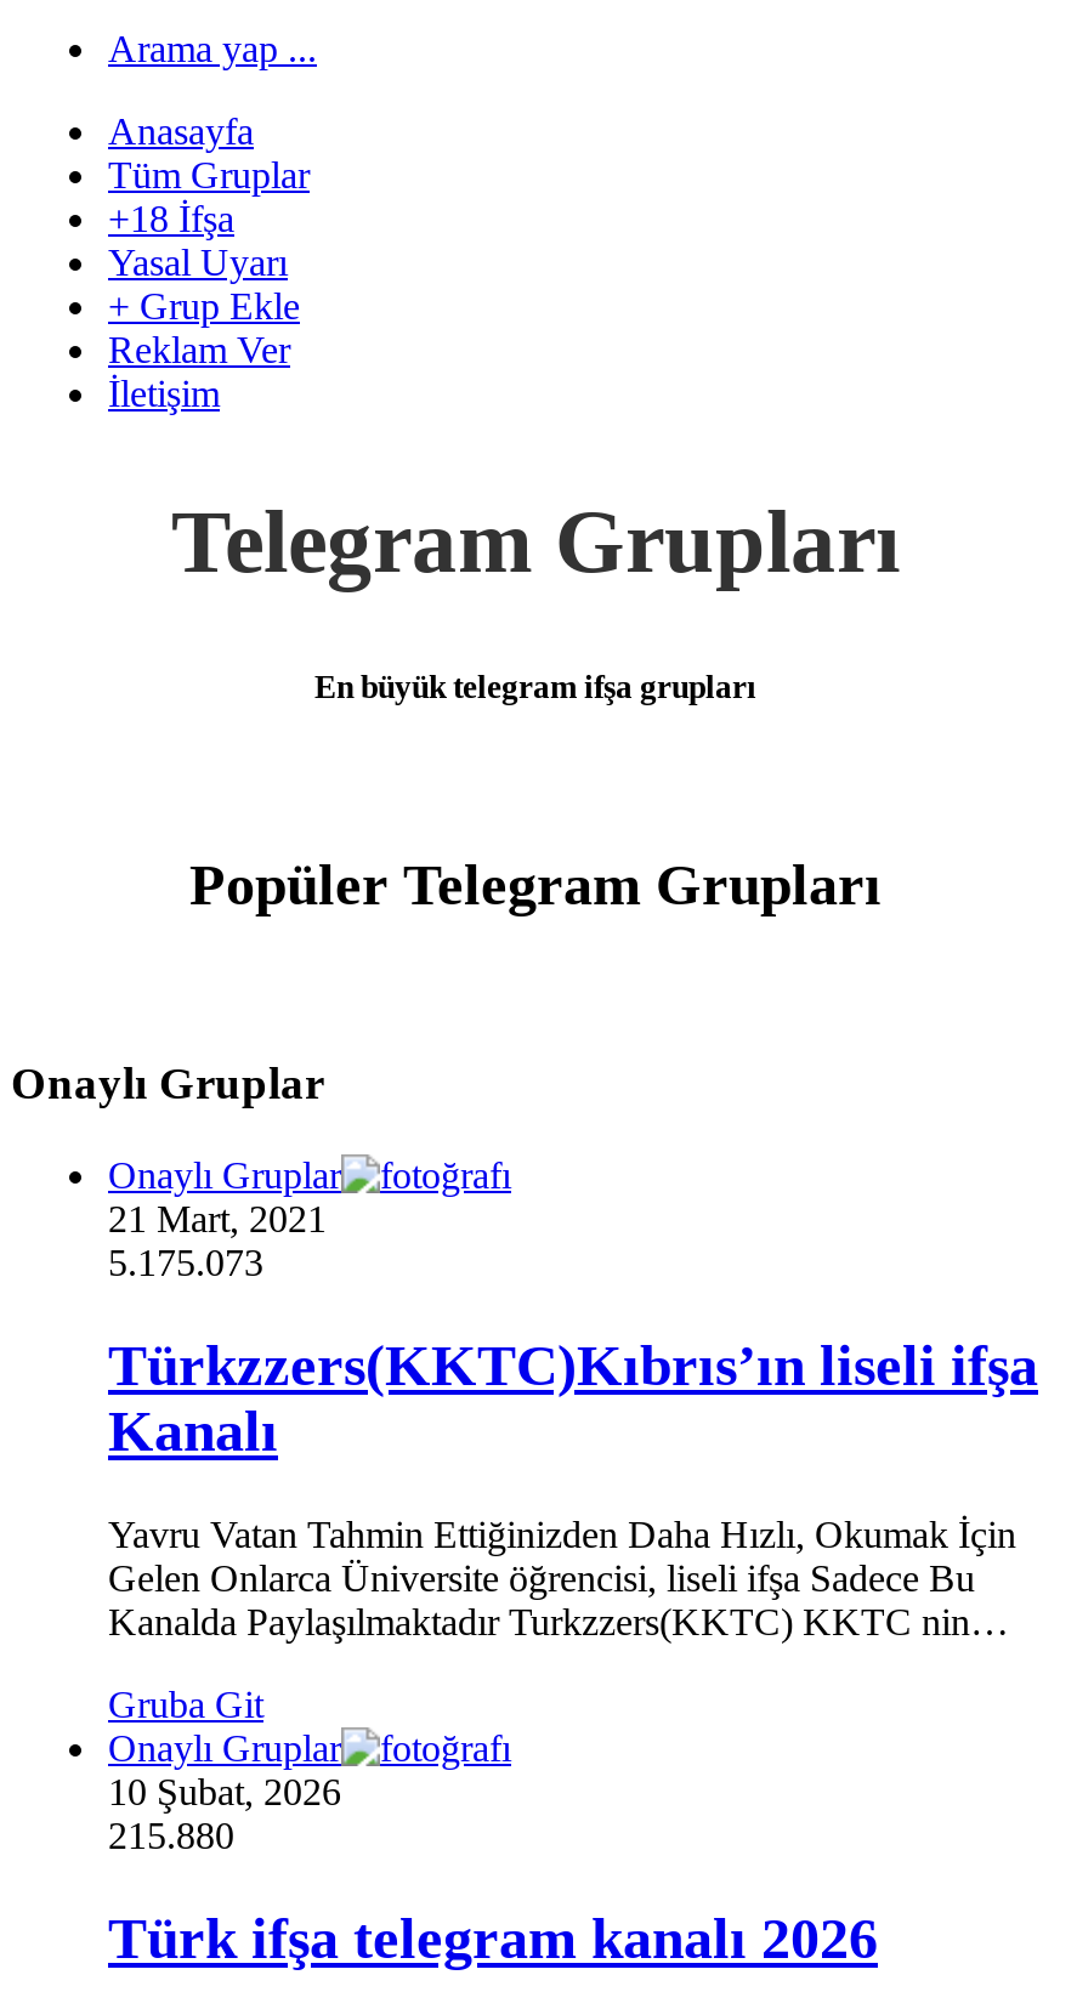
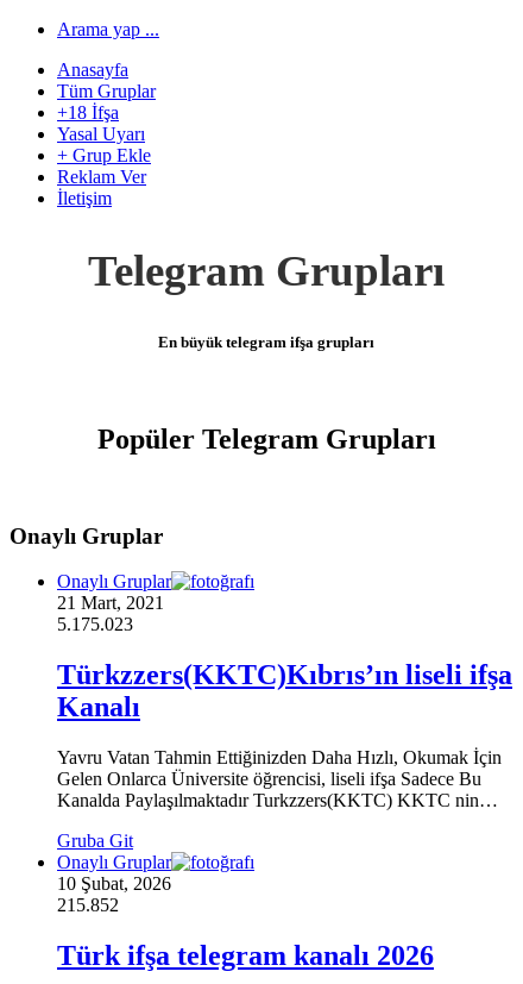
- 5.175.073
+ 5.175.023

- 215.880
+ 215.852
